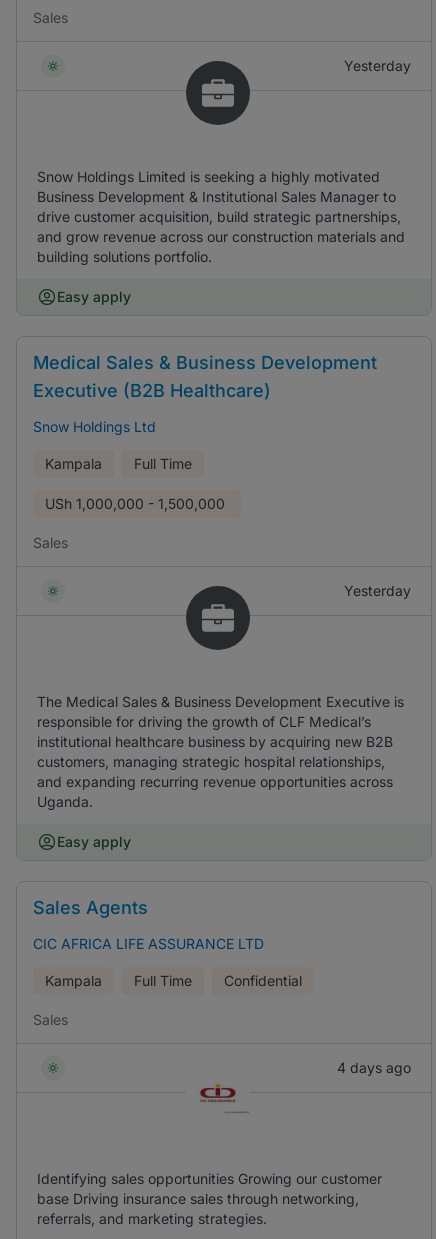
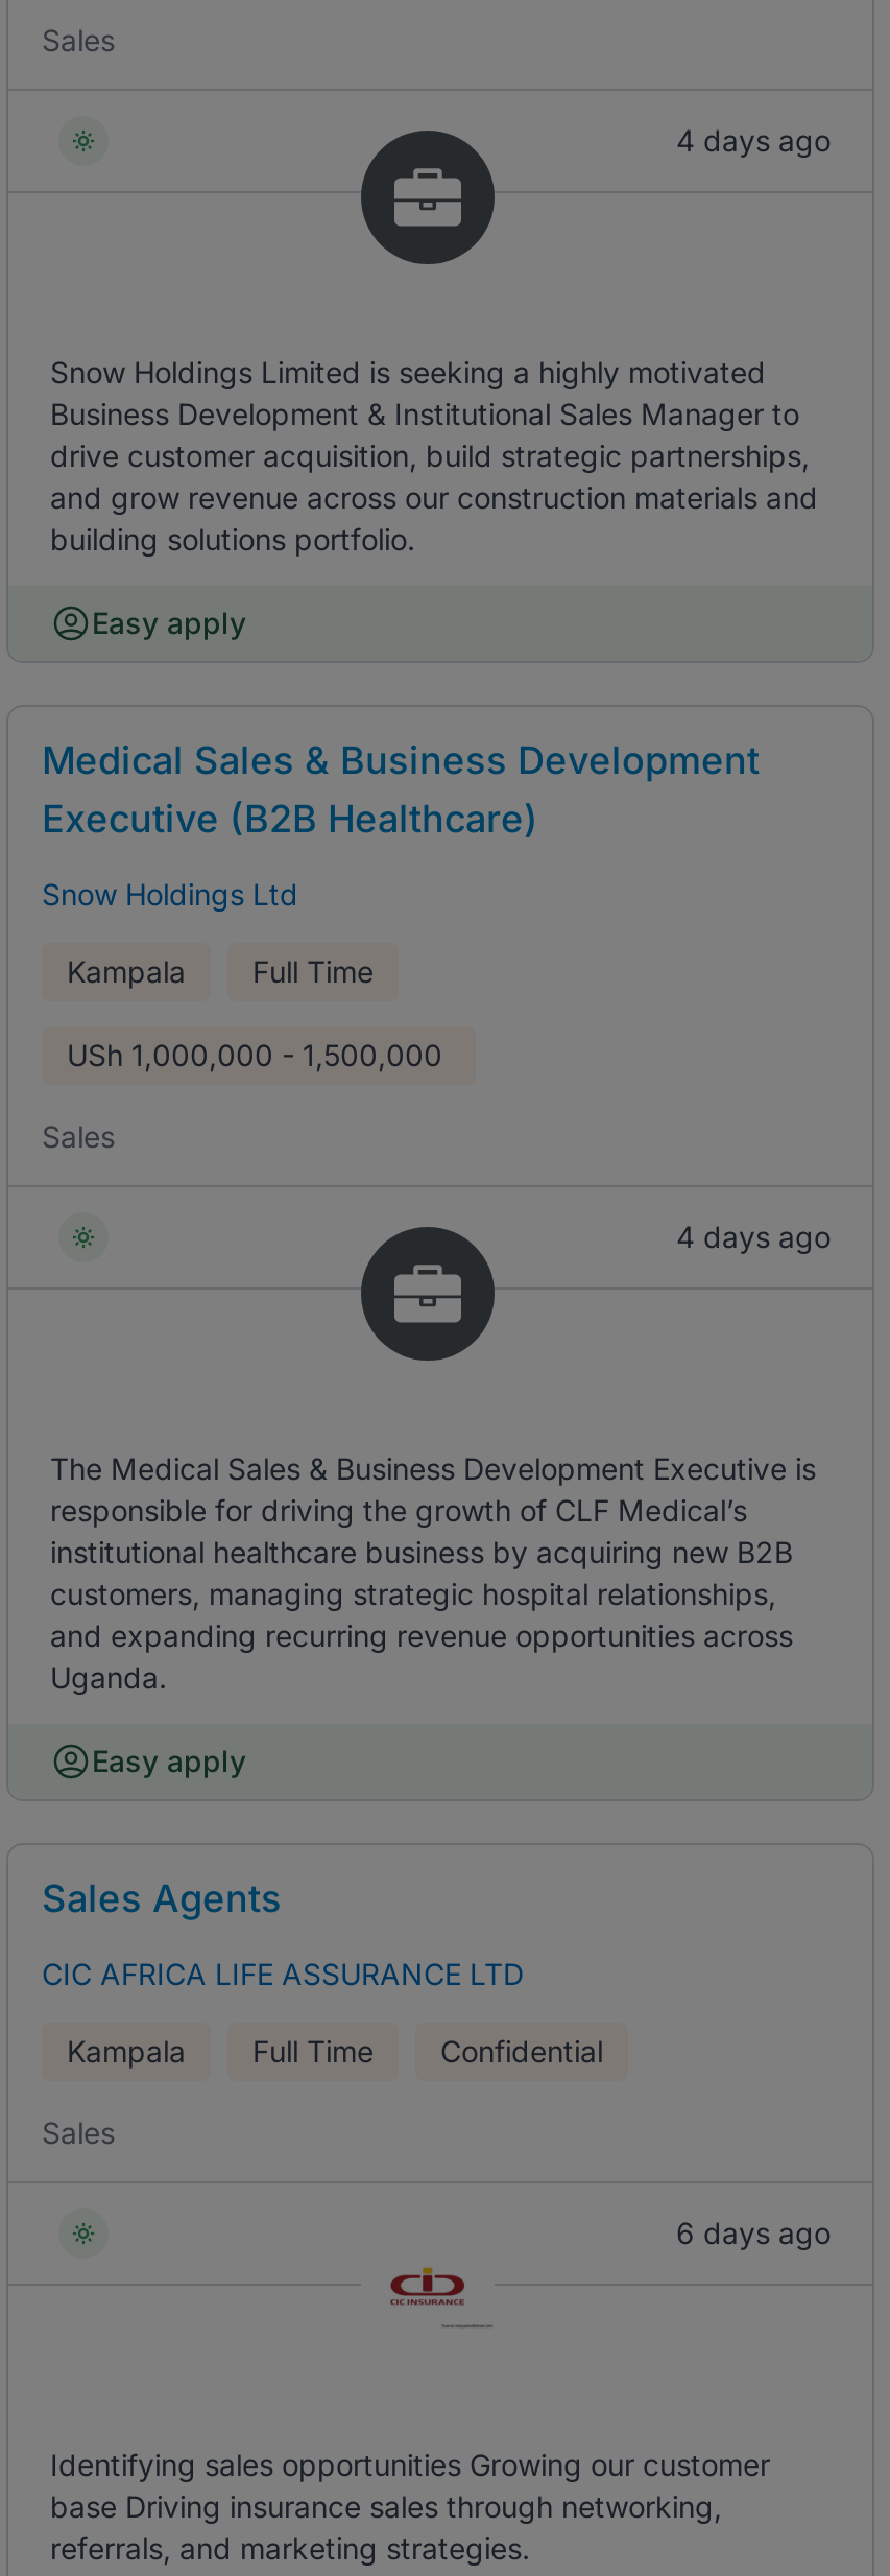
- Yesterday
+ 4 days ago

- Yesterday
+ 4 days ago

- 4 days ago
+ 6 days ago
